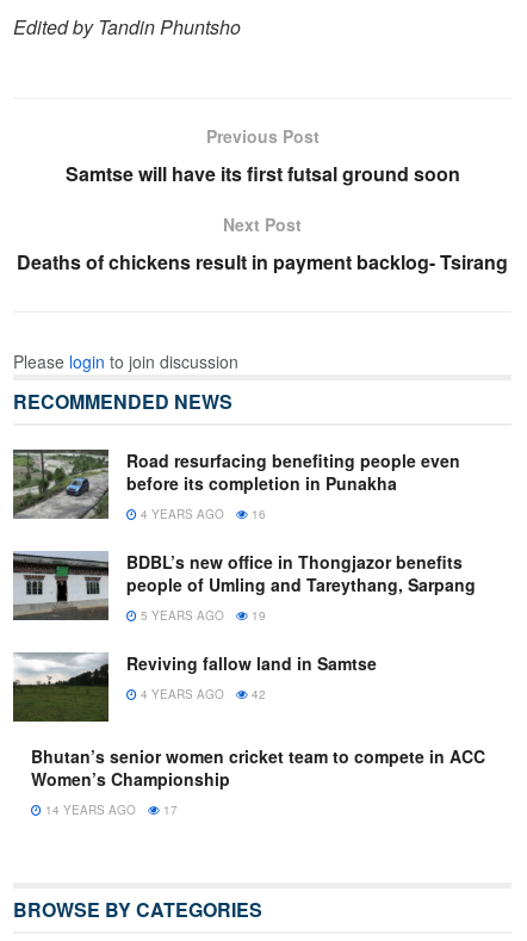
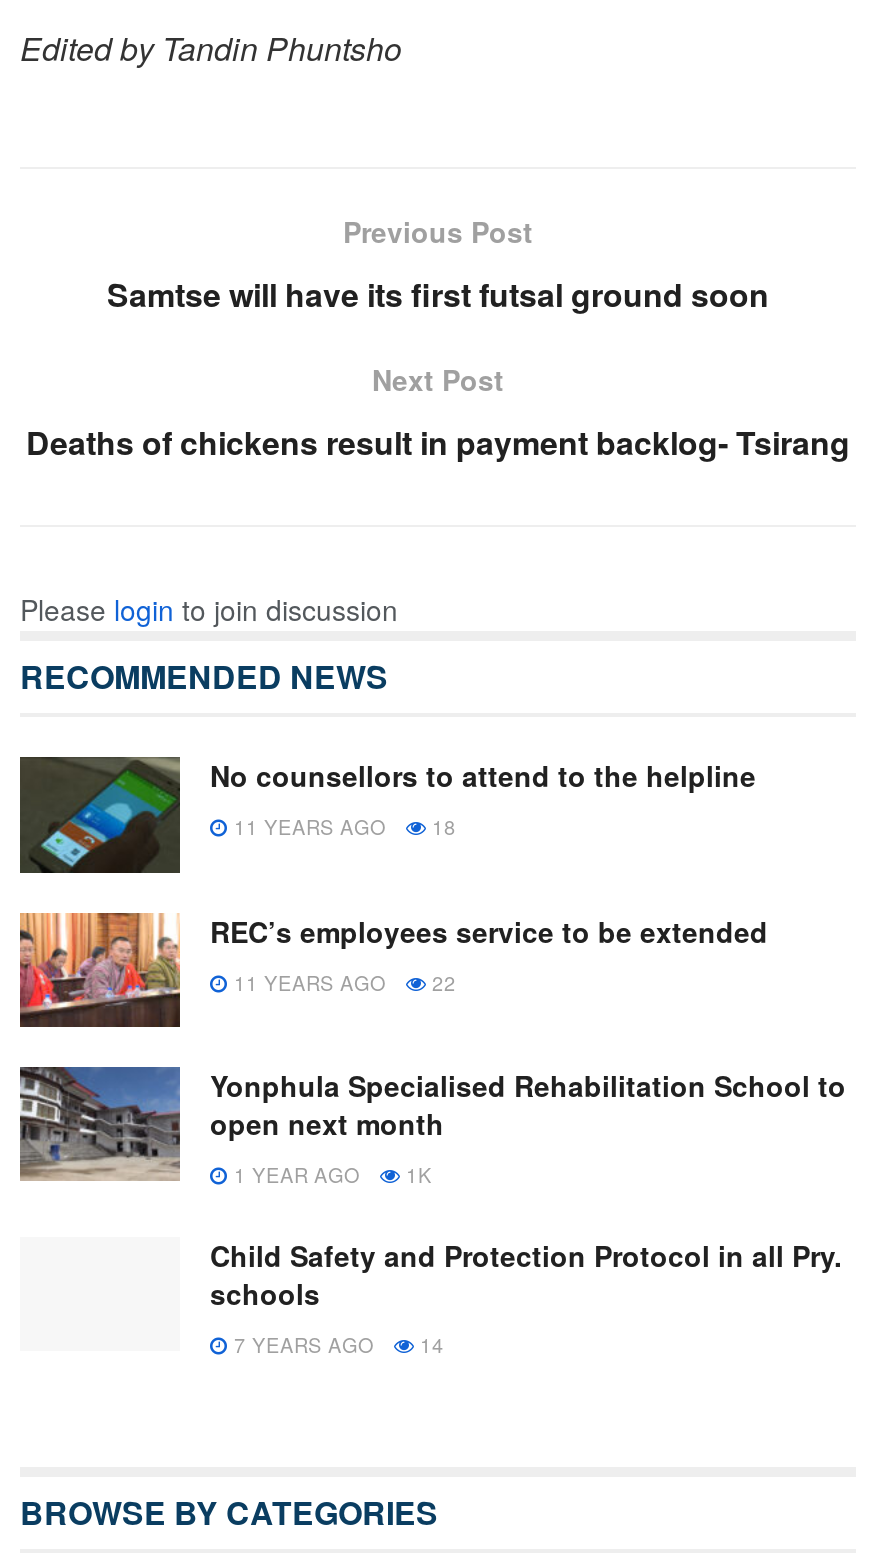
- [image]
- Road resurfacing benefiting people even
- before its completion in Punakha
- 4 YEARS AGO
- 16
+ [image]
+ No counsellors to attend to the helpline
+ 11 YEARS AGO
+ 18

- [image]
- BDBL’s new office in Thongjazor benefits
- people of Umling and Tareythang, Sarpang
- 5 YEARS AGO
- 19
+ [image]
+ REC’s employees service to be extended
+ 11 YEARS AGO
+ 22

- [image]
- Reviving fallow land in Samtse
- 4 YEARS AGO
- 42
+ [image]
+ Yonphula Specialised Rehabilitation School to
+ open next month
+ 1 YEAR AGO
+ 1K

- Bhutan’s senior women cricket team to compete in ACC
- Women’s Championship
- 14 YEARS AGO
- 17
+ Child Safety and Protection Protocol in all Pry.
+ schools
+ 7 YEARS AGO
+ 14
